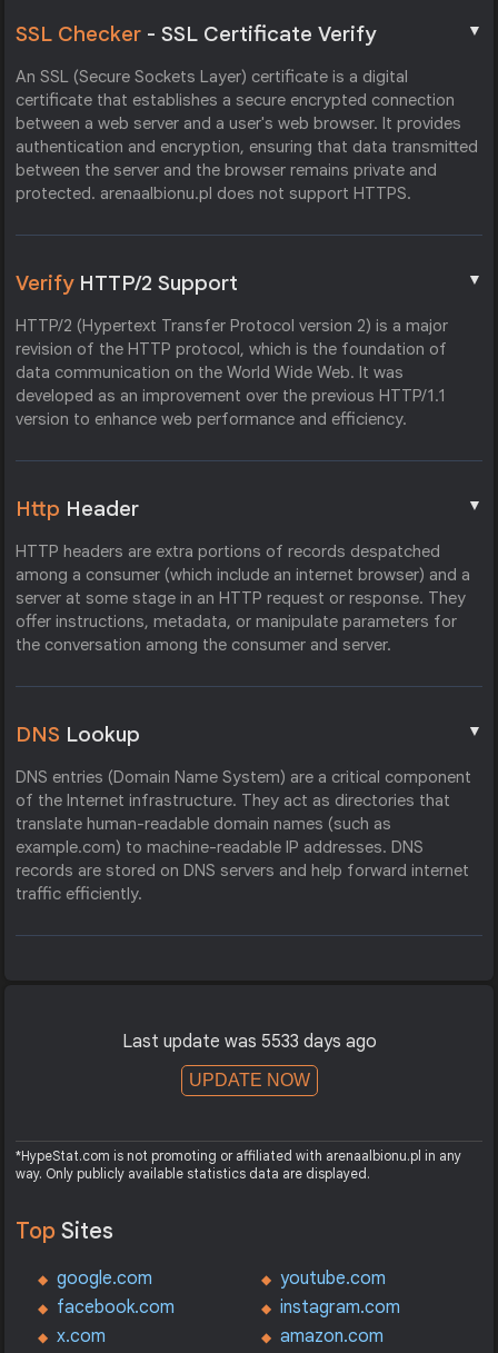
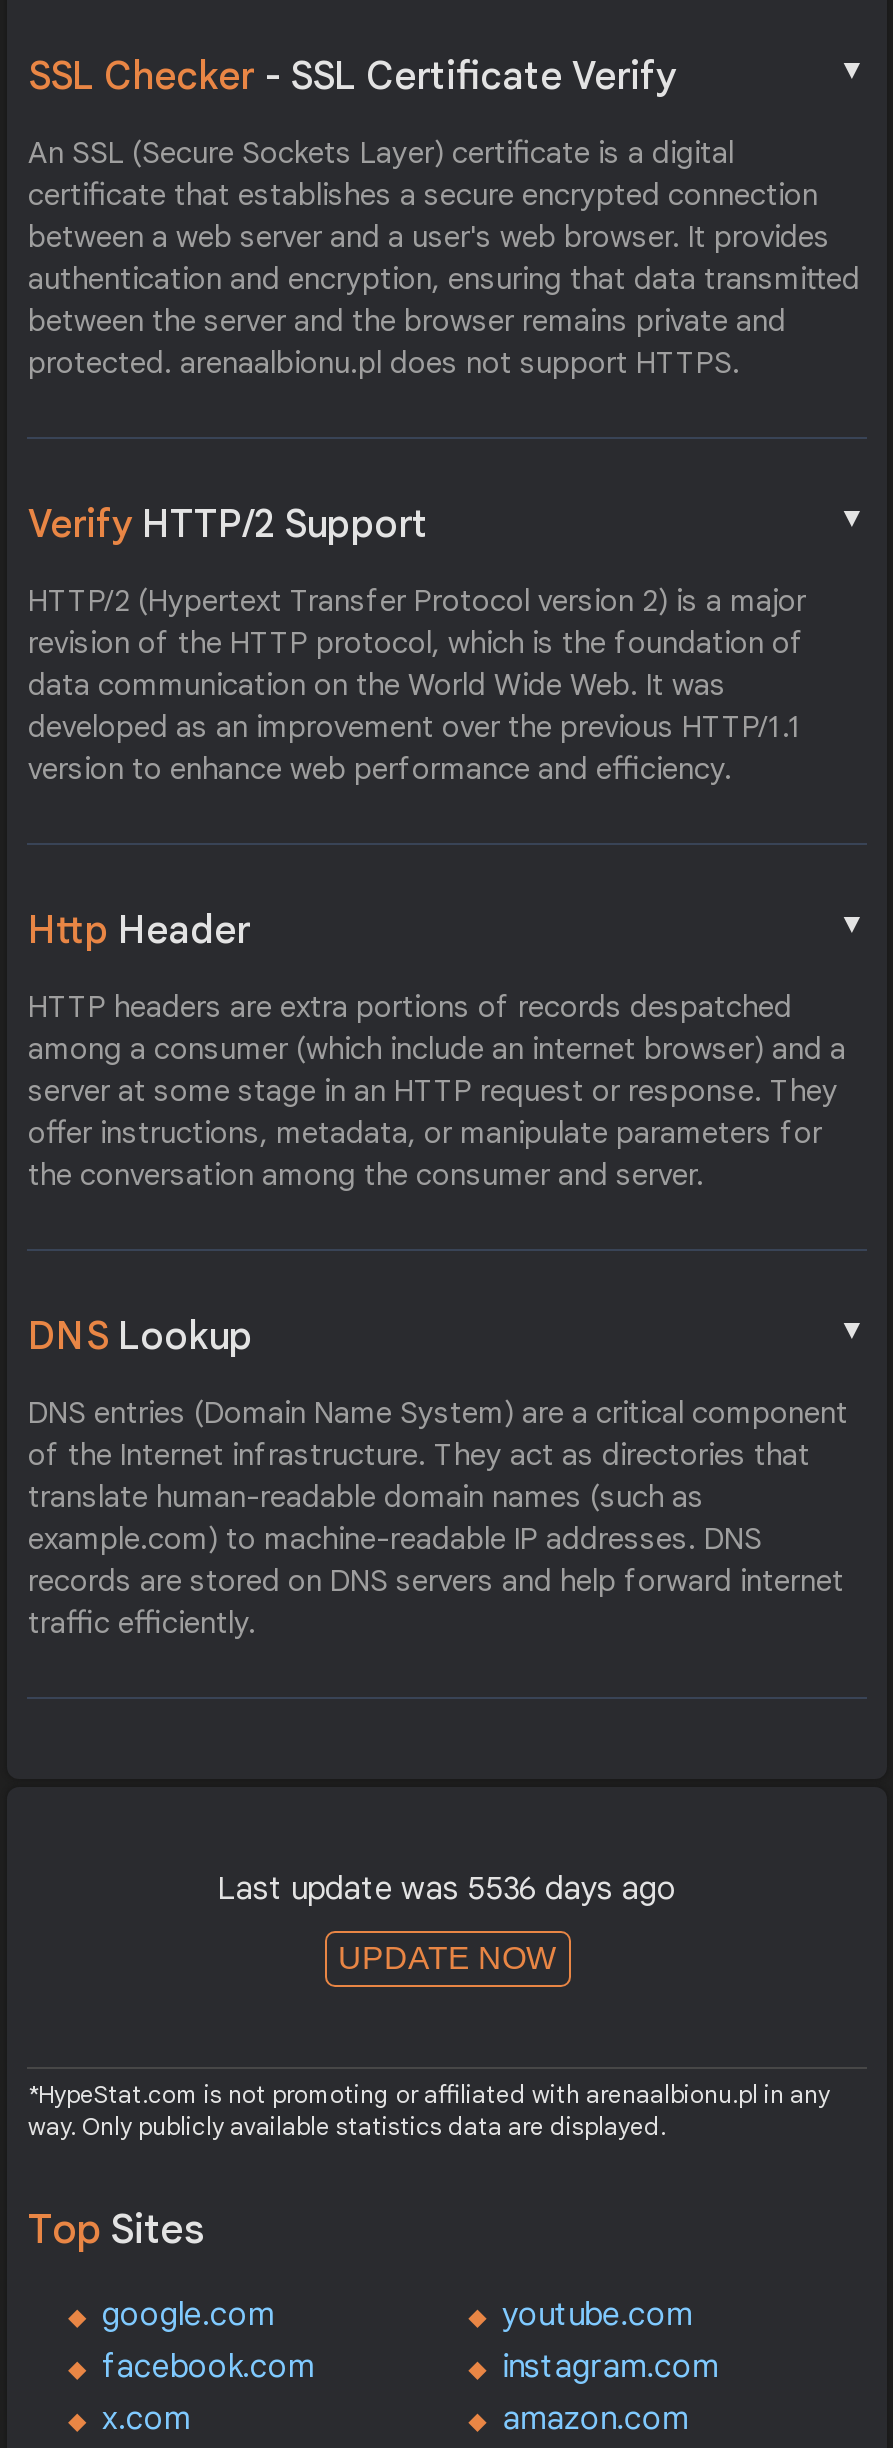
- Last update was 5533 days ago
+ Last update was 5536 days ago
